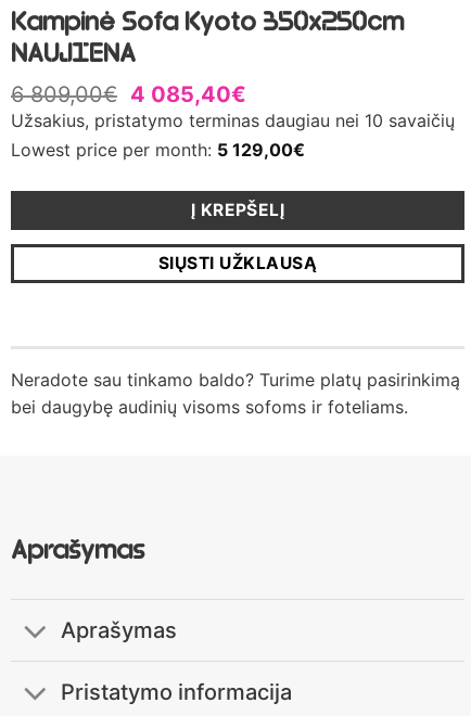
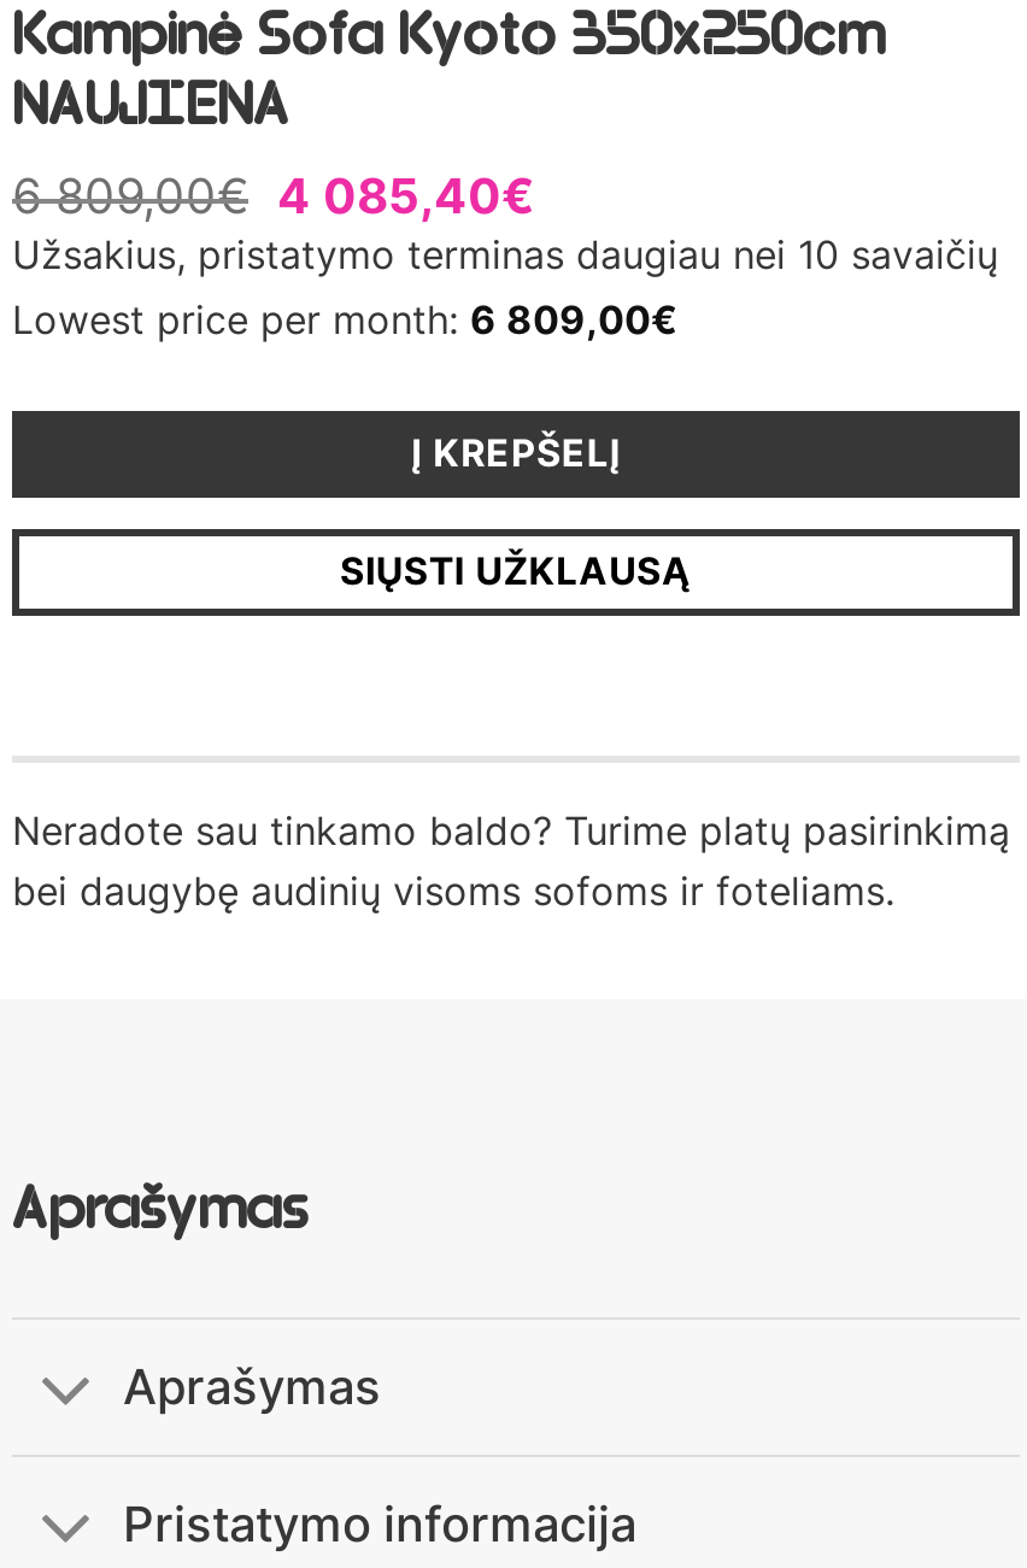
- Lowest price per month: 5 129,00€
+ Lowest price per month: 6 809,00€
